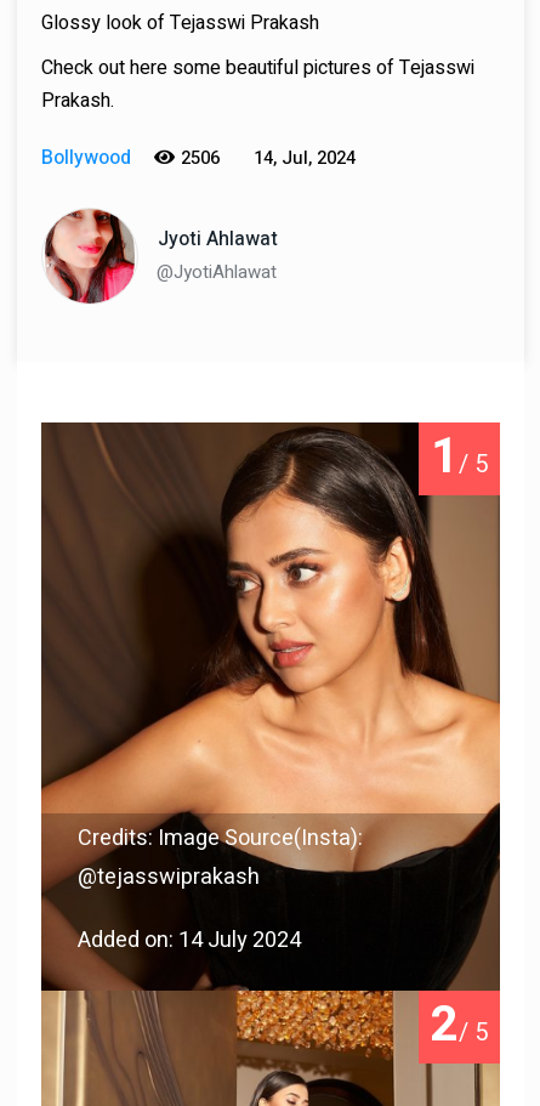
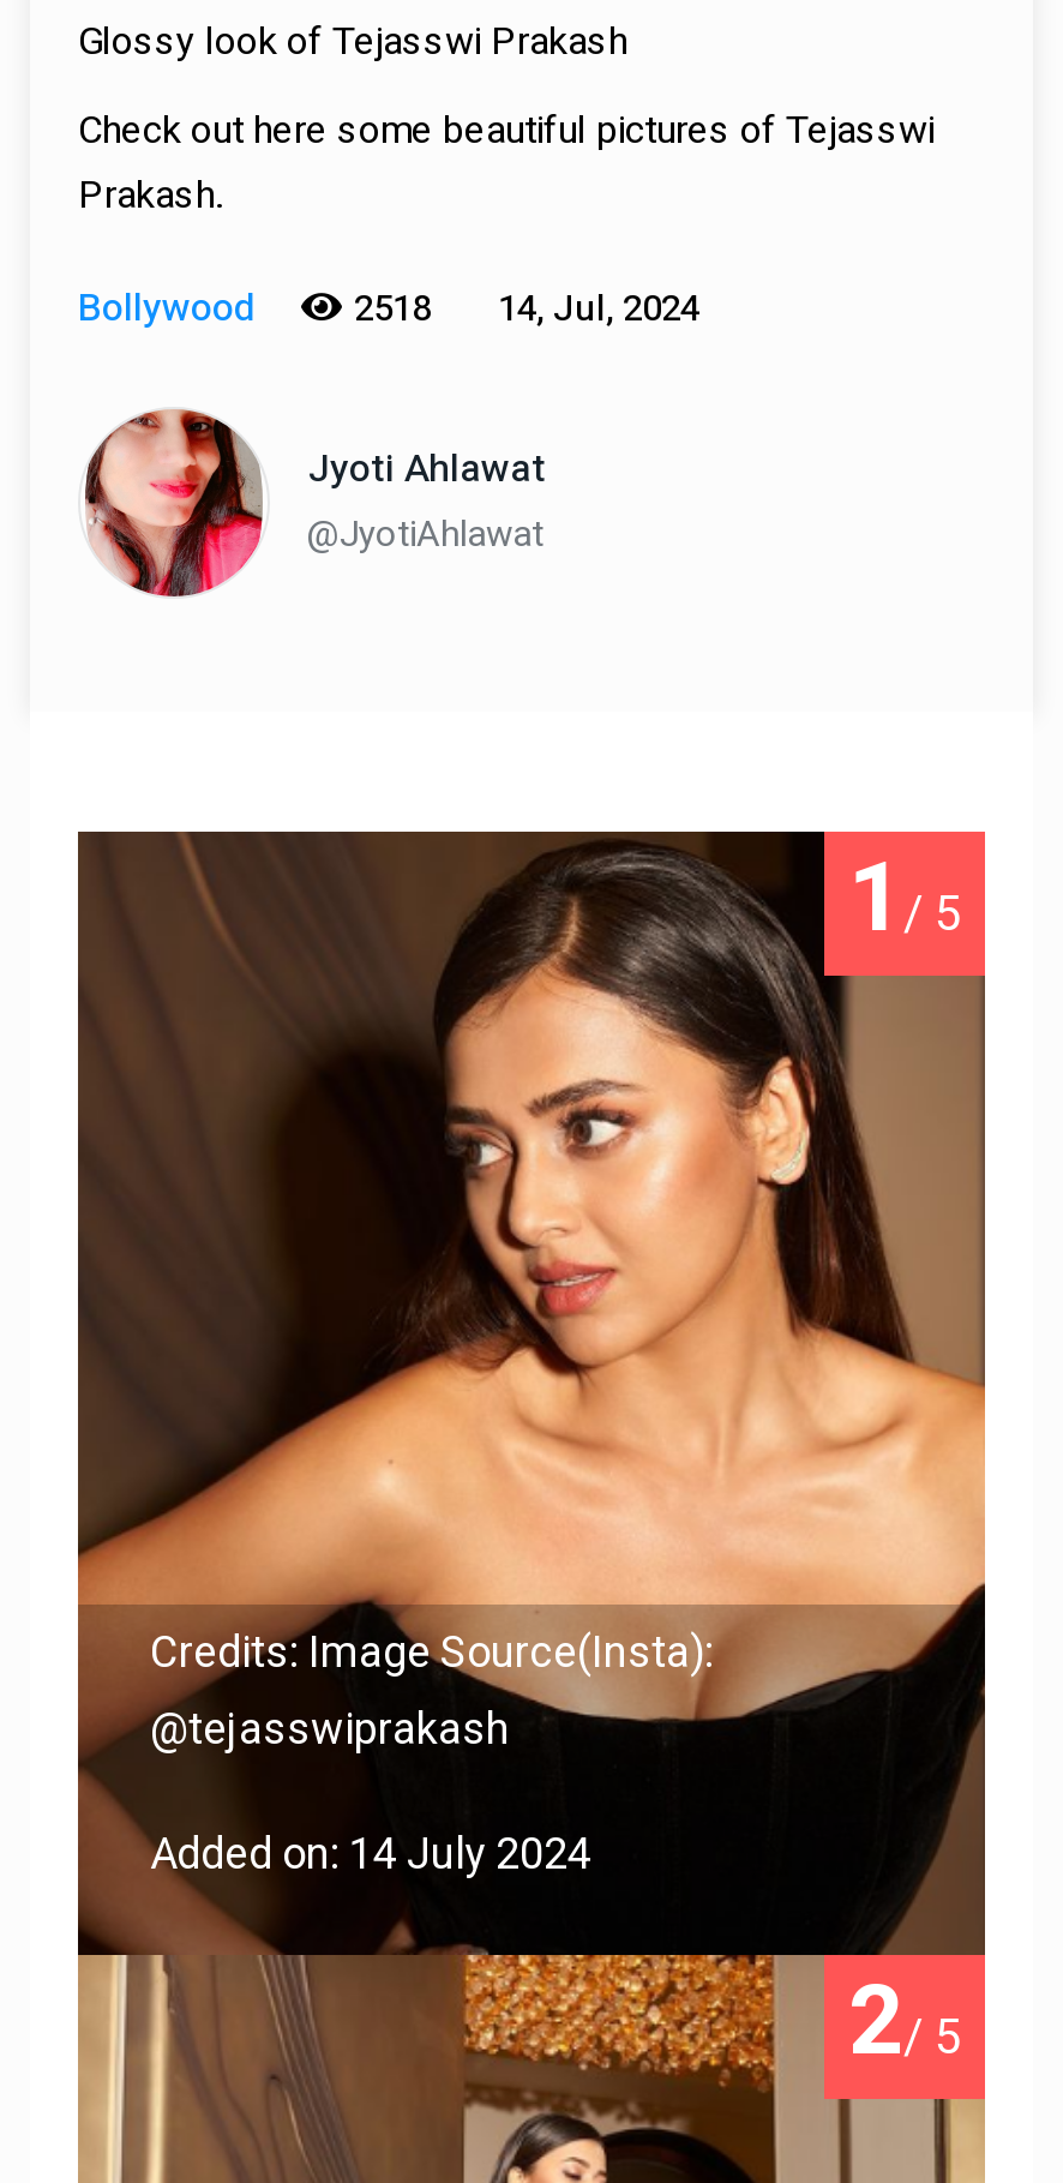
- Bollywood 2506 14, Jul, 2024
+ Bollywood 2518 14, Jul, 2024
